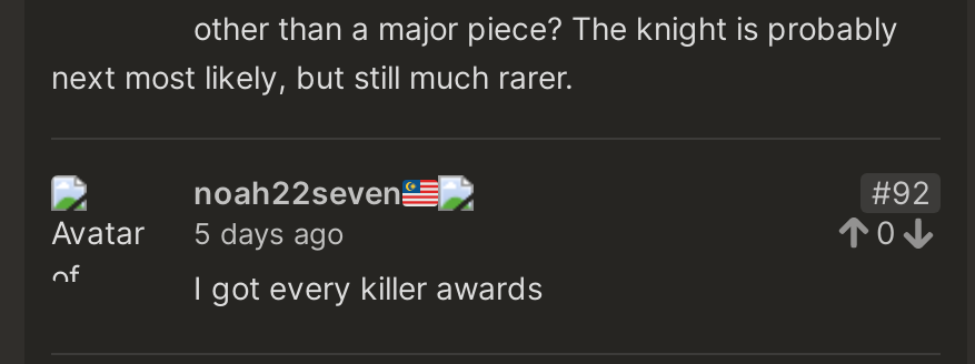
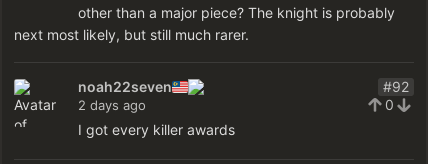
- 5 days ago
+ 2 days ago
